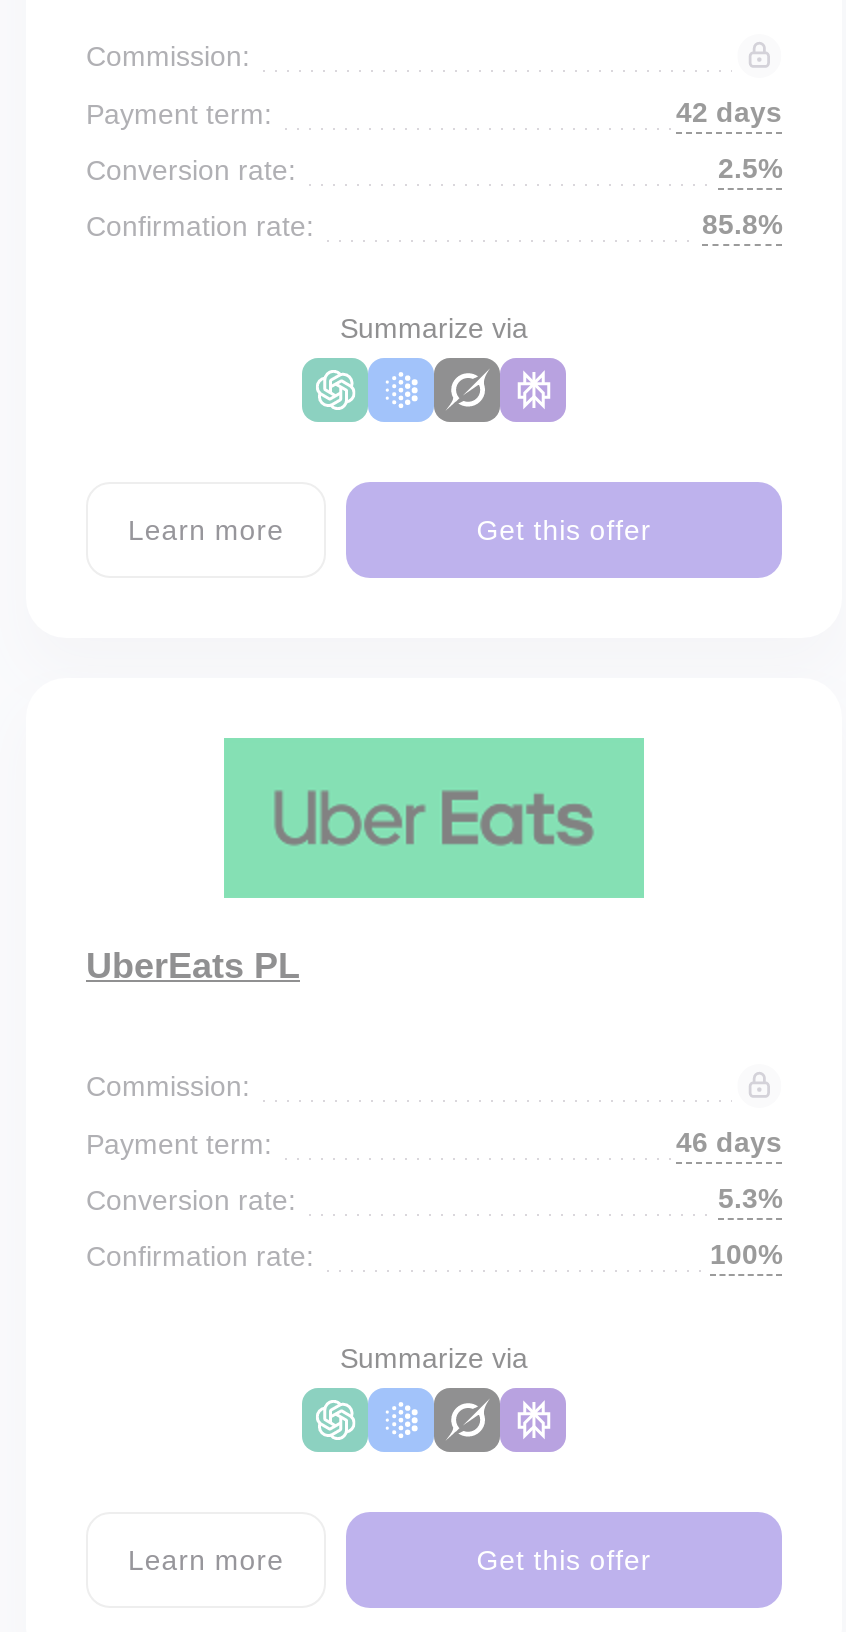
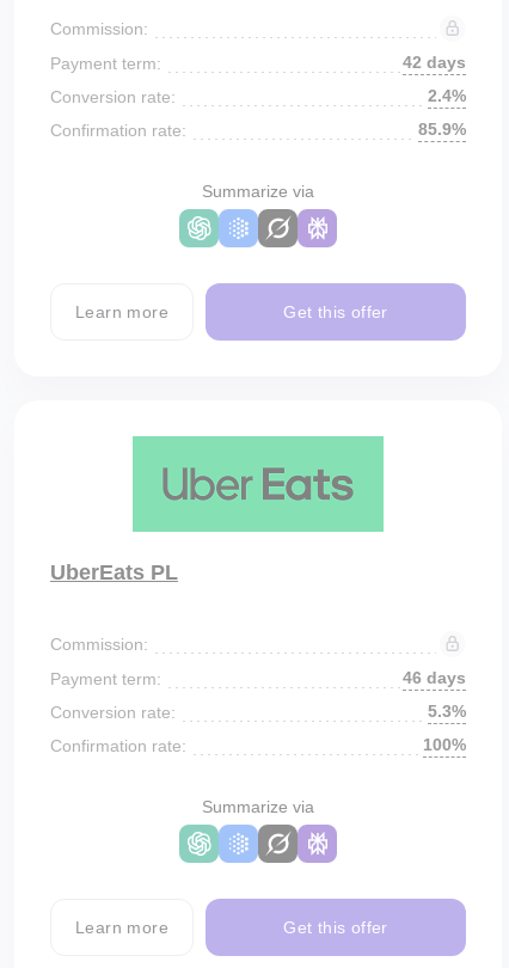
- 2.5%
+ 2.4%

- 85.8%
+ 85.9%
